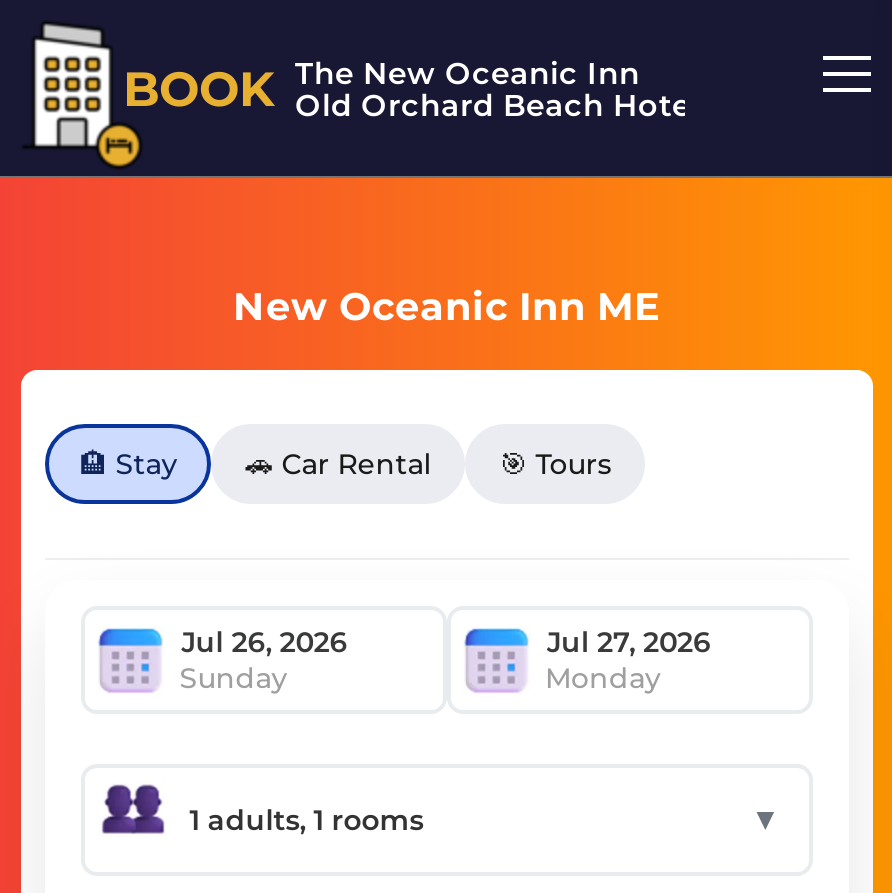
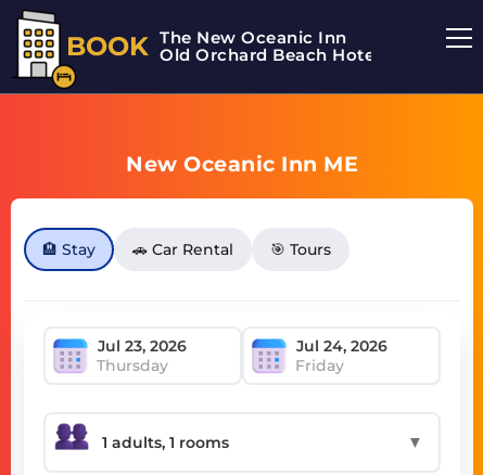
- Sunday
- Monday
+ Thursday
+ Friday
